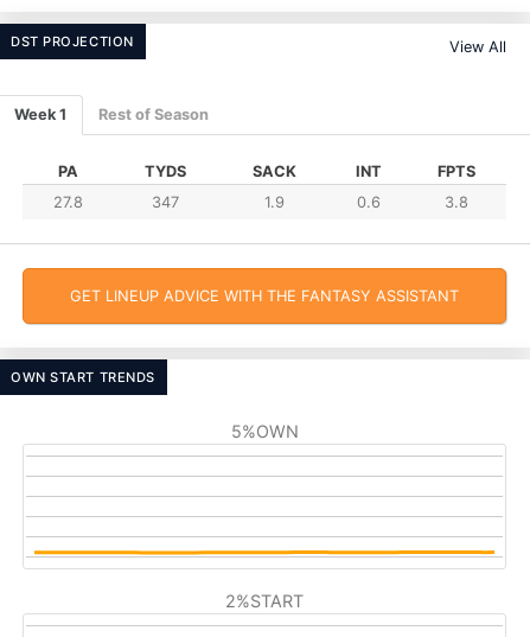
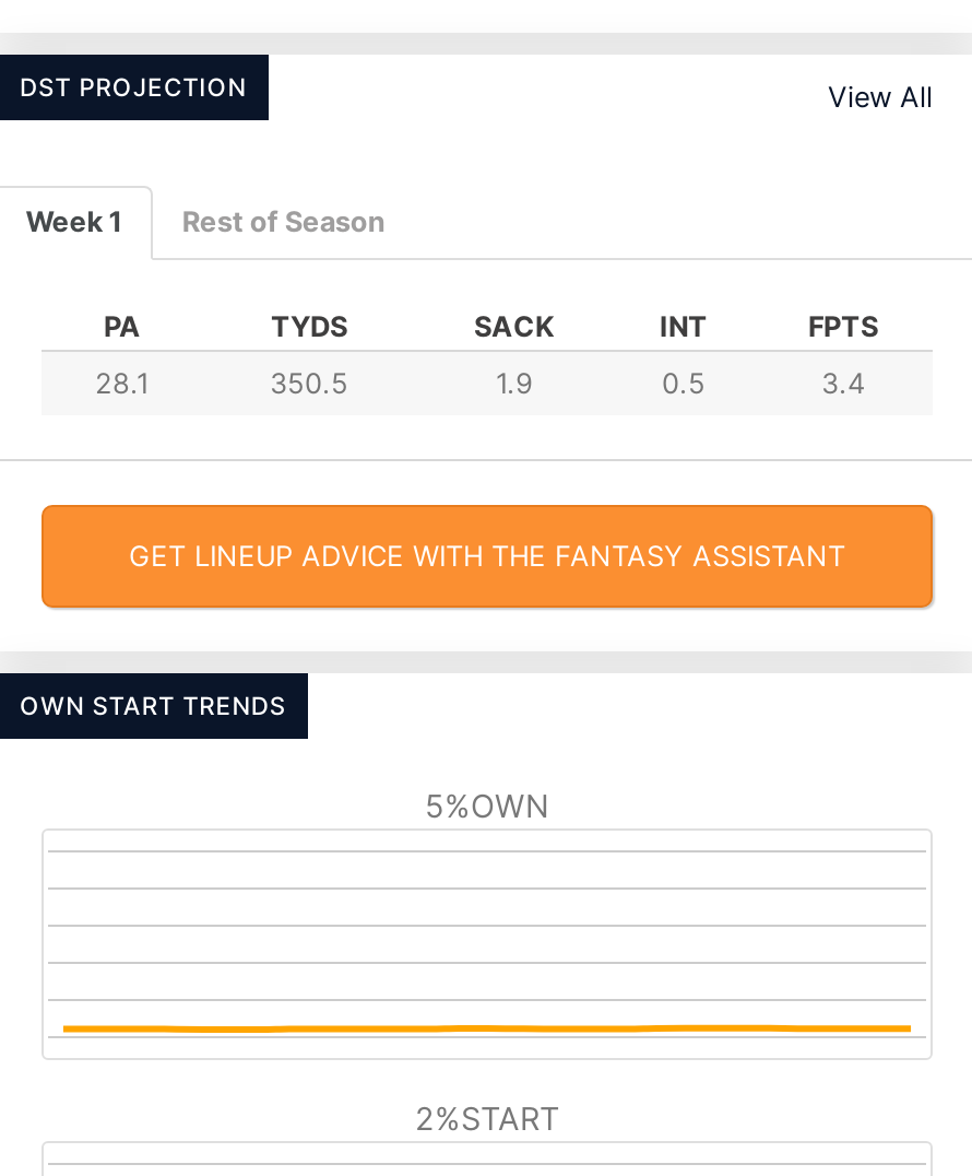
- 27.8
+ 28.1

- 347
+ 350.5

- 0.6
+ 0.5

- 3.8
+ 3.4
